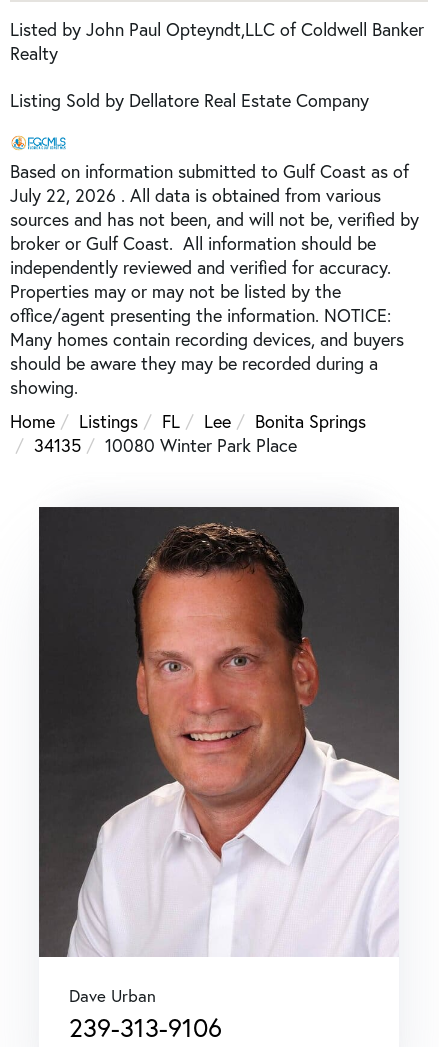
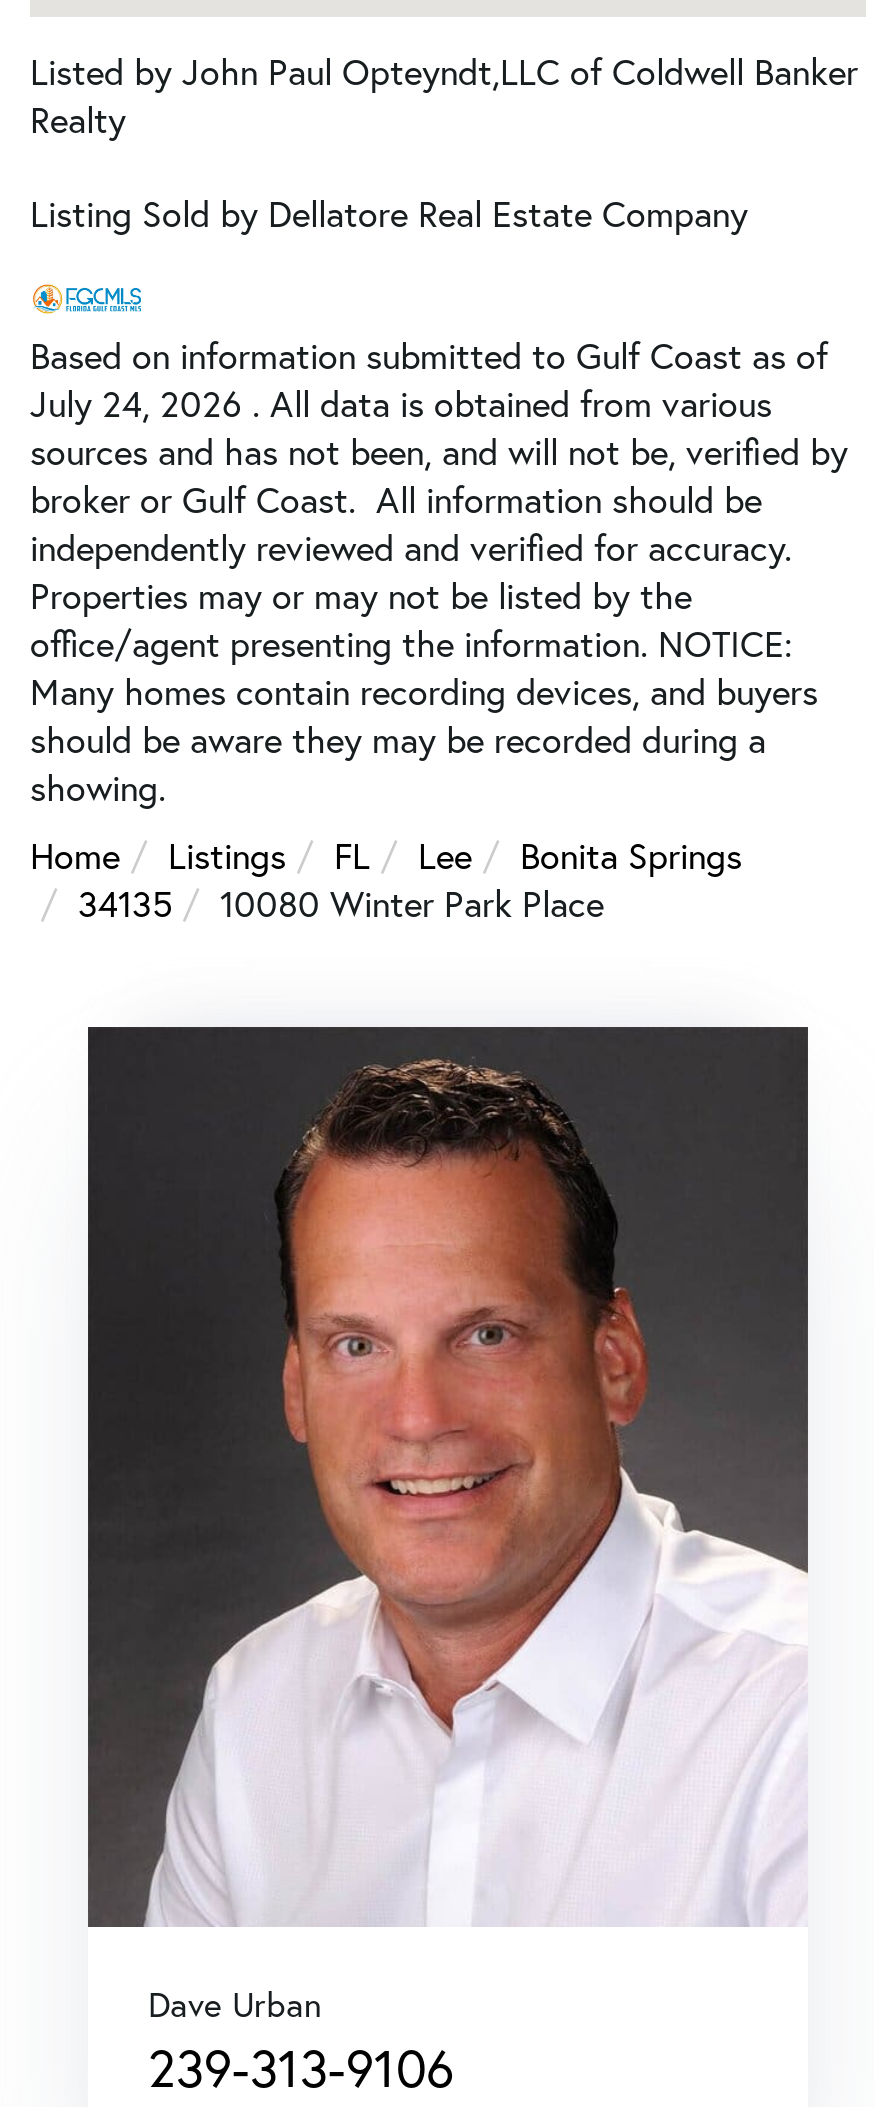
- July 22, 2026 . All data is obtained from various
+ July 24, 2026 . All data is obtained from various
